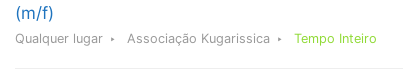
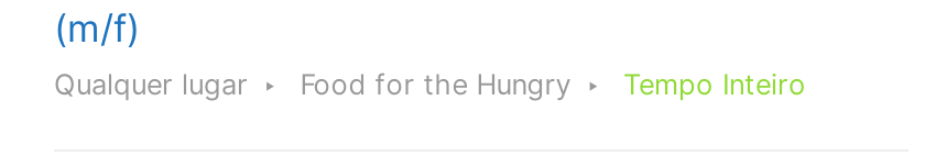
- Associação Kugarissica
+ Food for the Hungry
